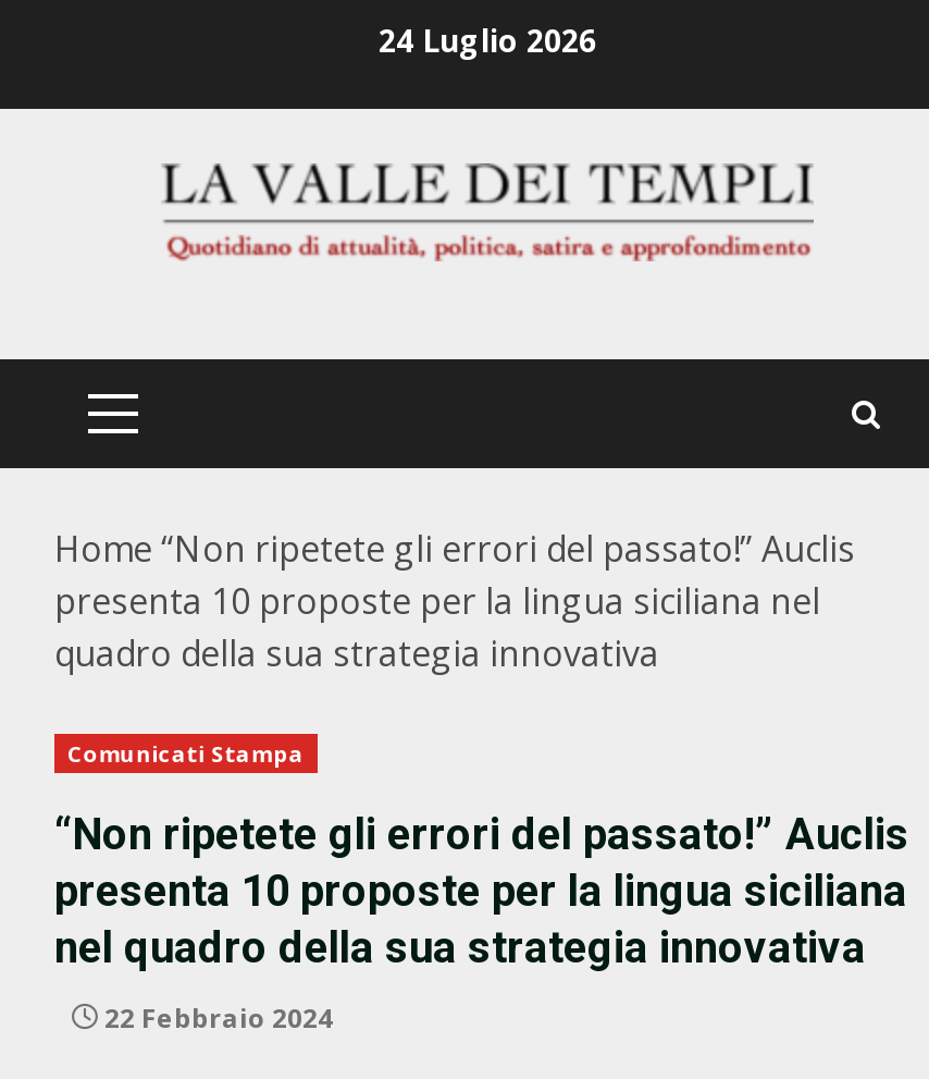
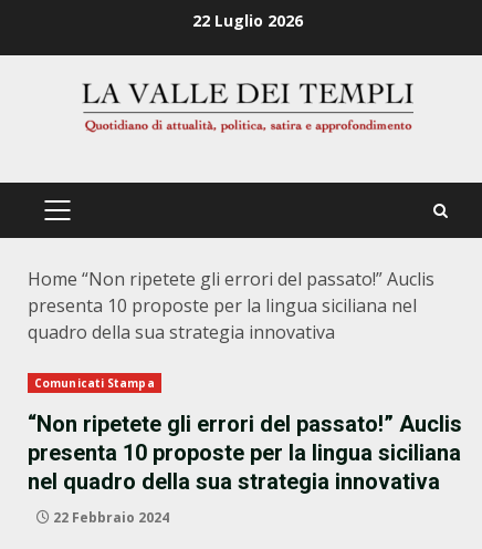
- 24 Luglio 2026
+ 22 Luglio 2026
